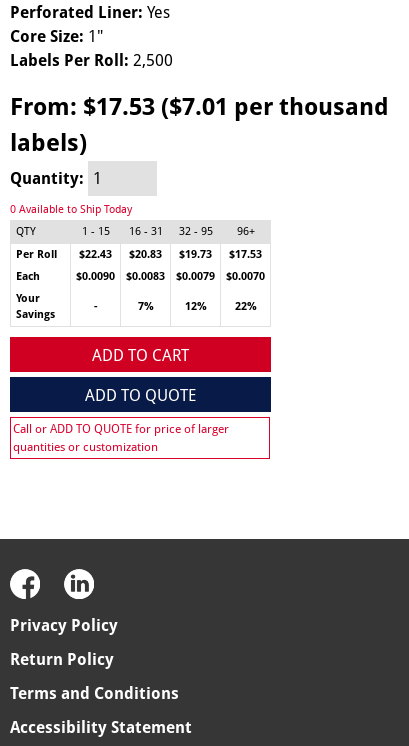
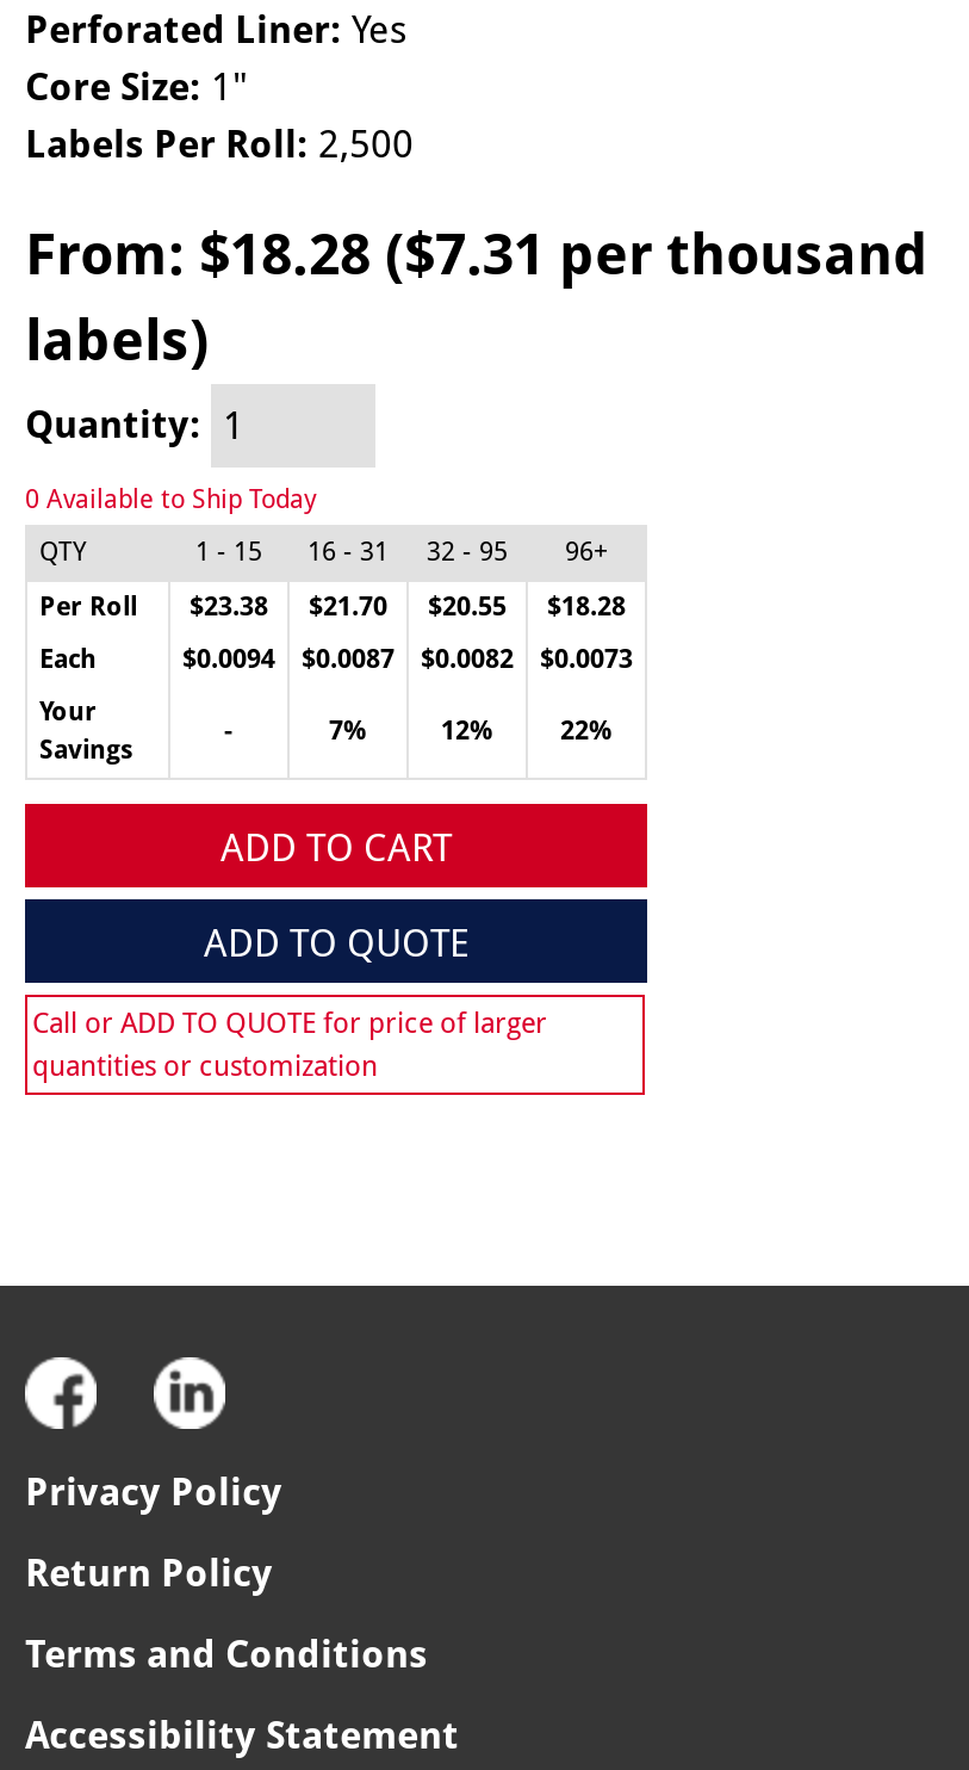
- From: $17.53 ($7.01 per thousand
+ From: $18.28 ($7.31 per thousand

- $22.43
+ $23.38

- $20.83
+ $21.70

- $19.73
+ $20.55

- $17.53
+ $18.28

- $0.0090
+ $0.0094

- $0.0083
+ $0.0087

- $0.0079
+ $0.0082

- $0.0070
+ $0.0073
